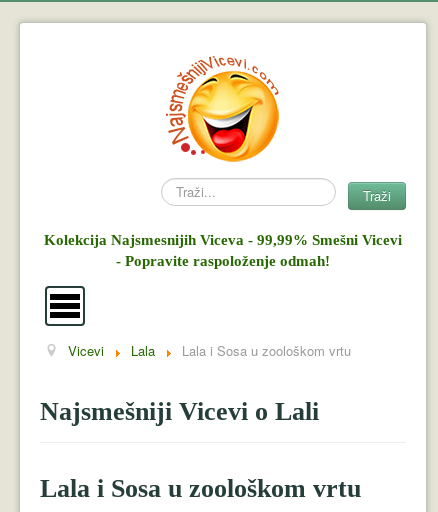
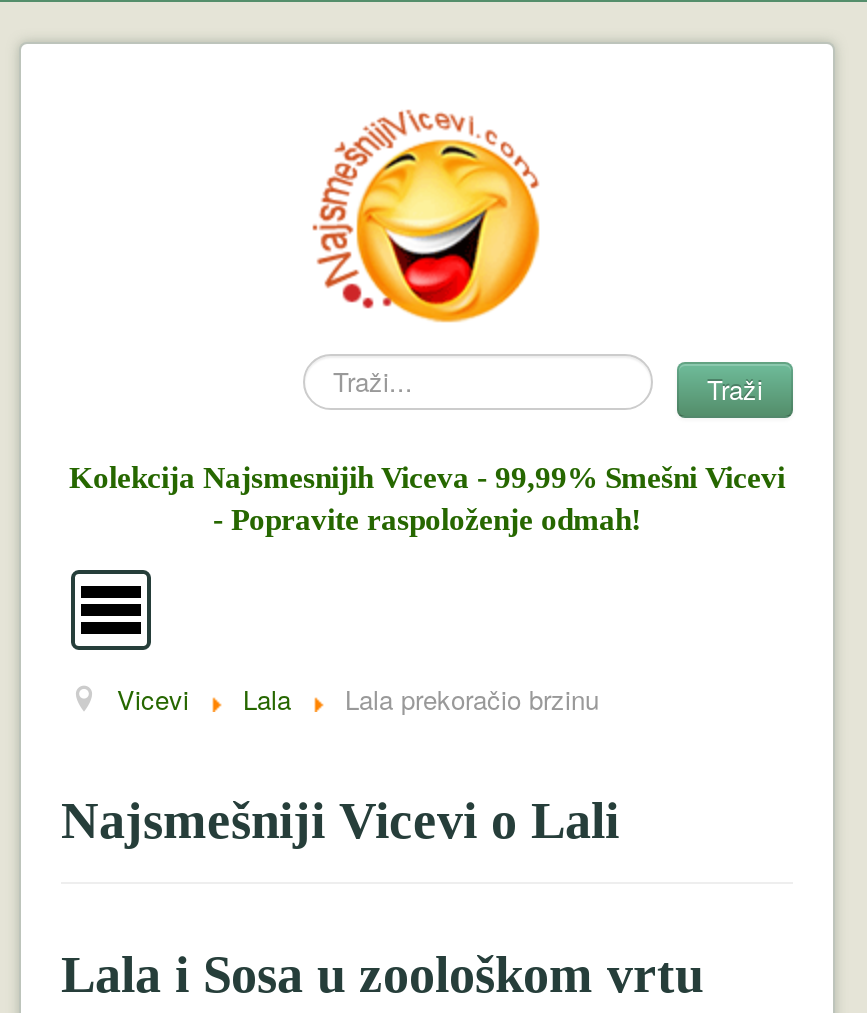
- Lala i Sosa u zoološkom vrtu
+ Lala prekoračio brzinu
